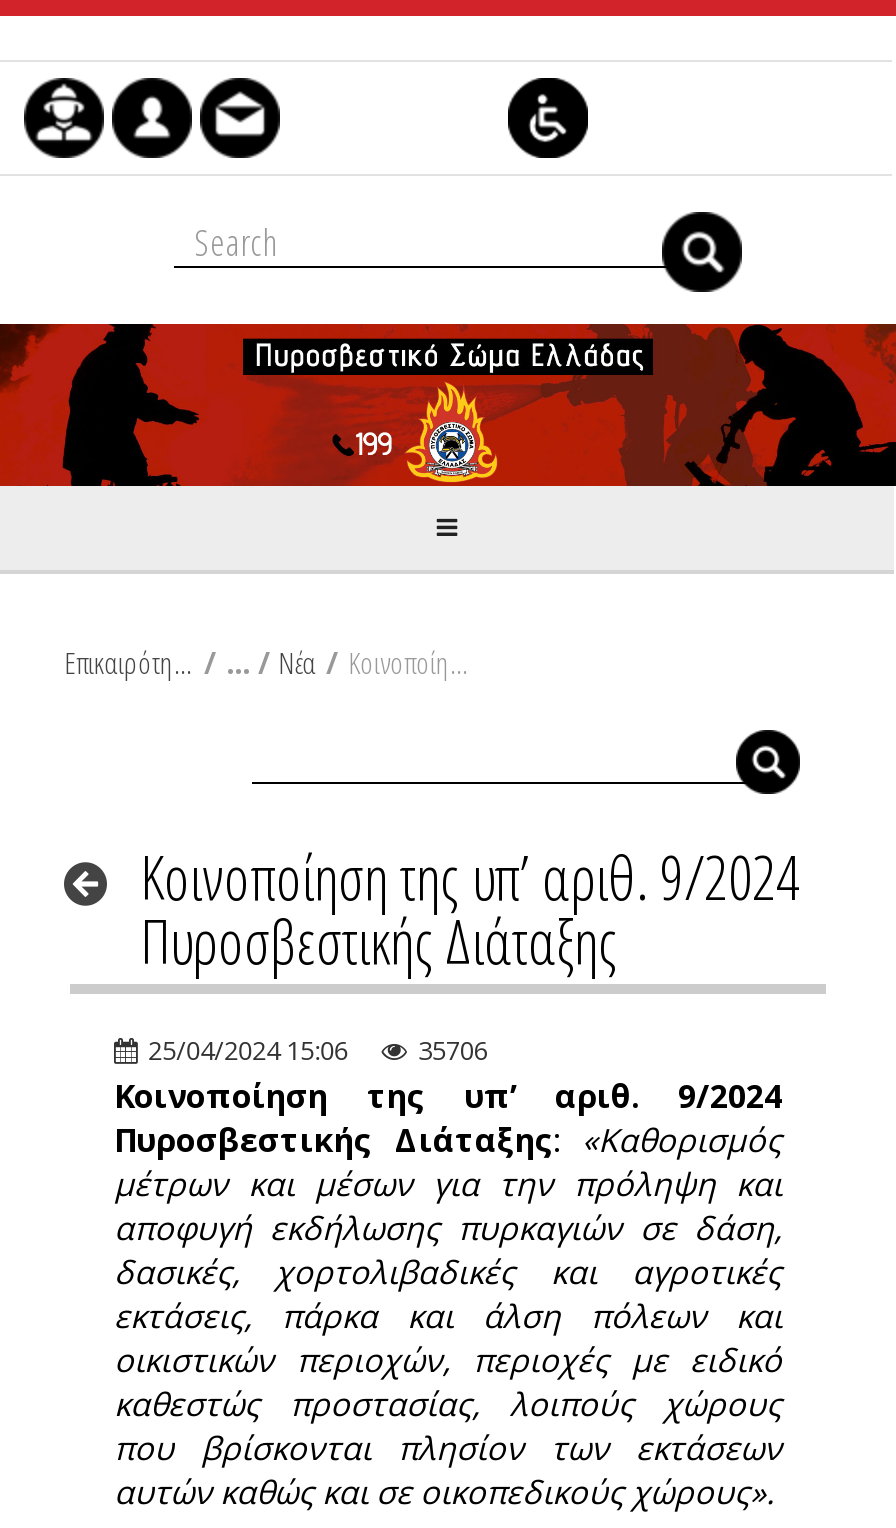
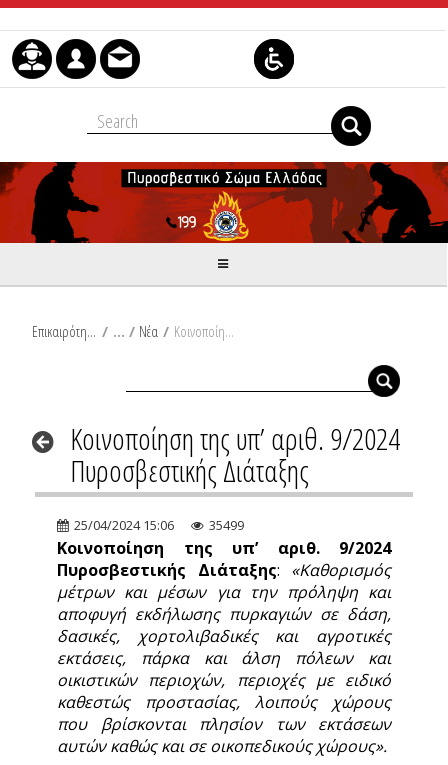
- 25/04/2024 15:06 35706
+ 25/04/2024 15:06 35499
